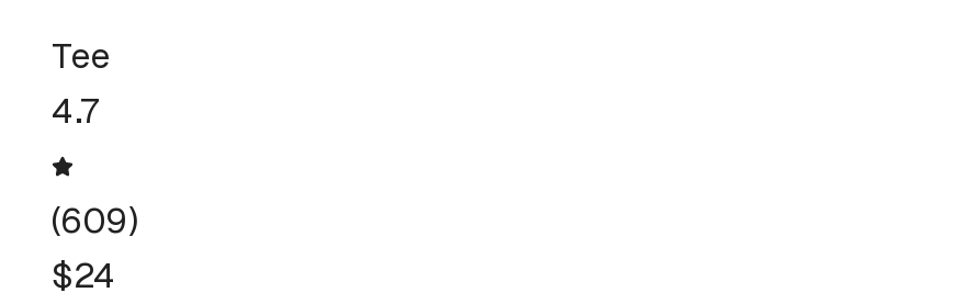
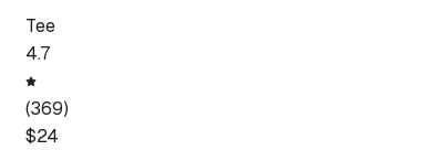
- (609)
+ (369)
